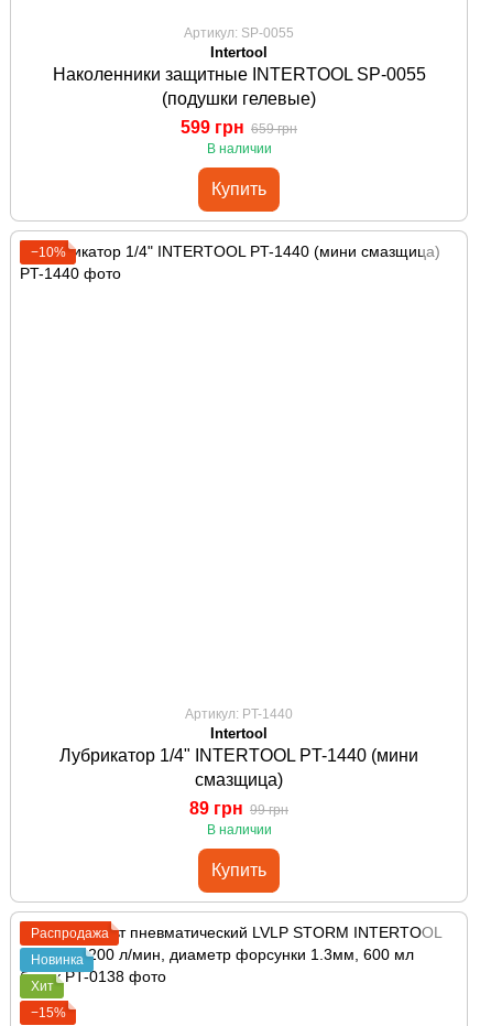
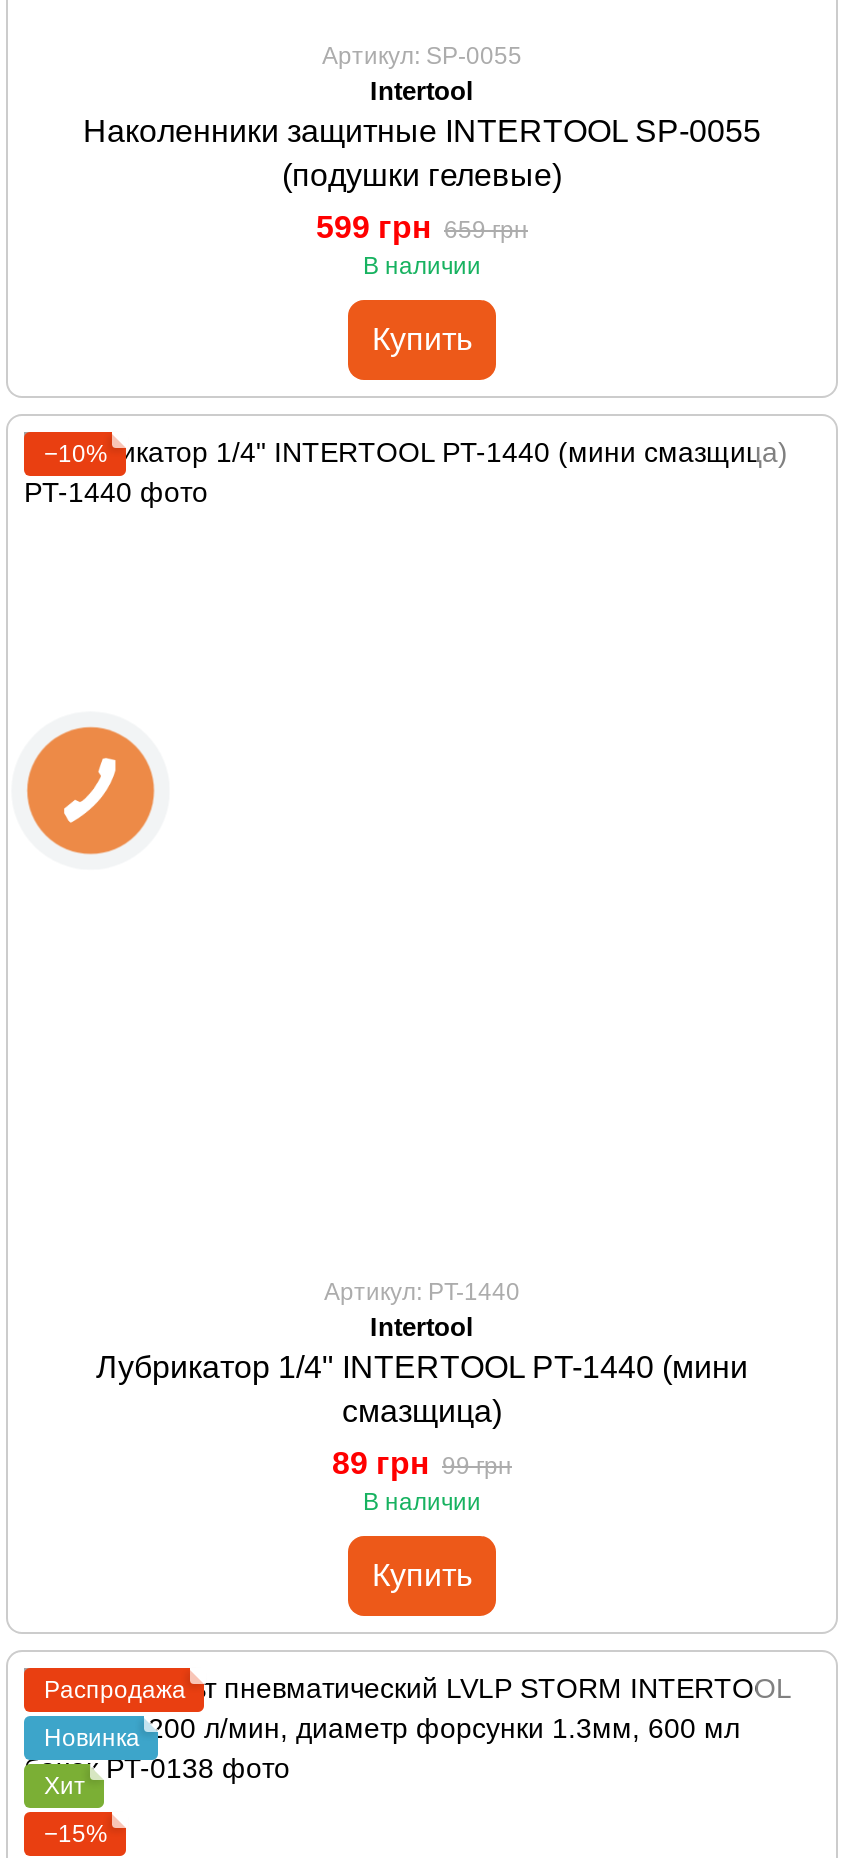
+ [image]
